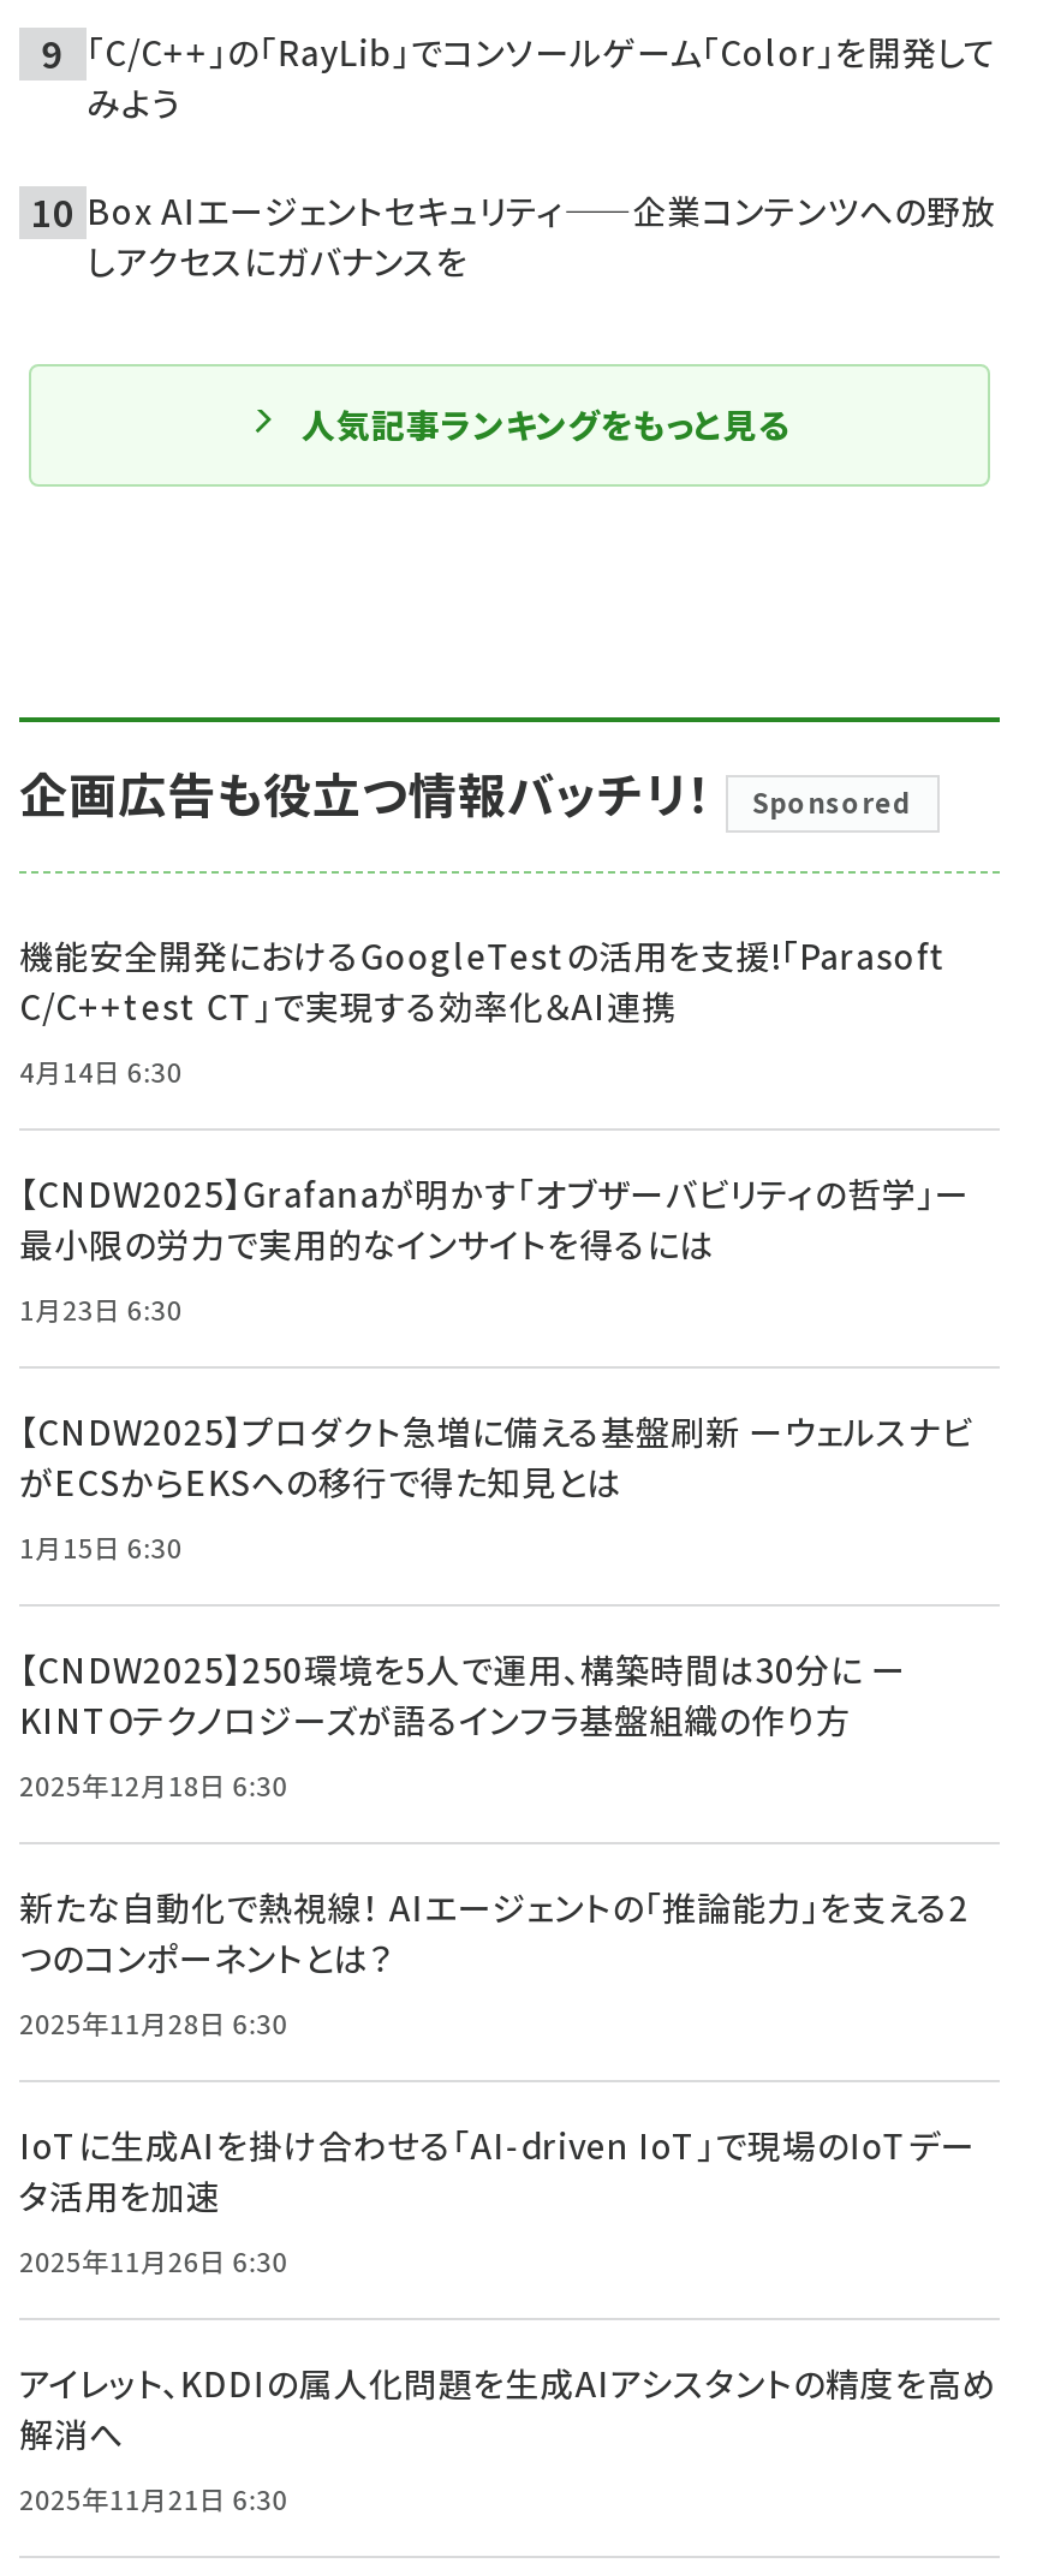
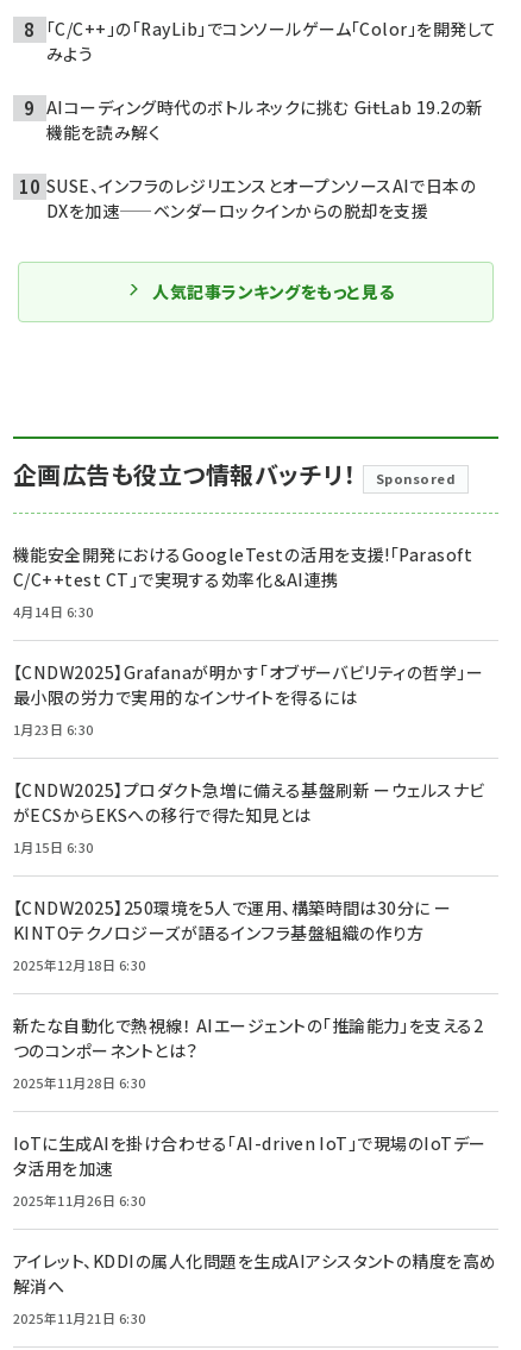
- Box AIエージェントセキュリティ——企業コンテンツへの野放
- しアクセスにガバナンスを
+ AIコーディング時代のボトルネックに挑む ――GitLab 19.2の新
+ 機能を読み解く
+ SUSE、インフラのレジリエンスとオープンソースAIで日本の
+ DXを加速——ベンダーロックインからの脱却を支援
